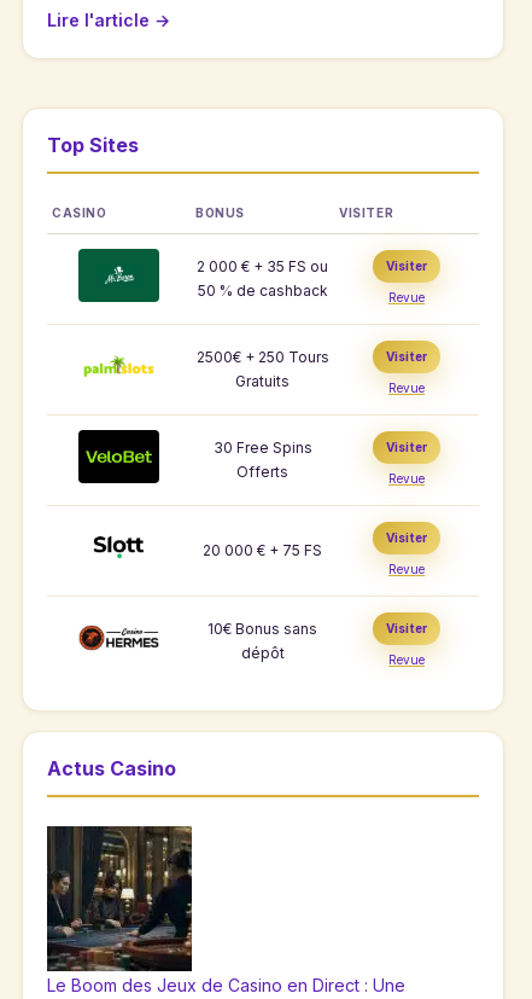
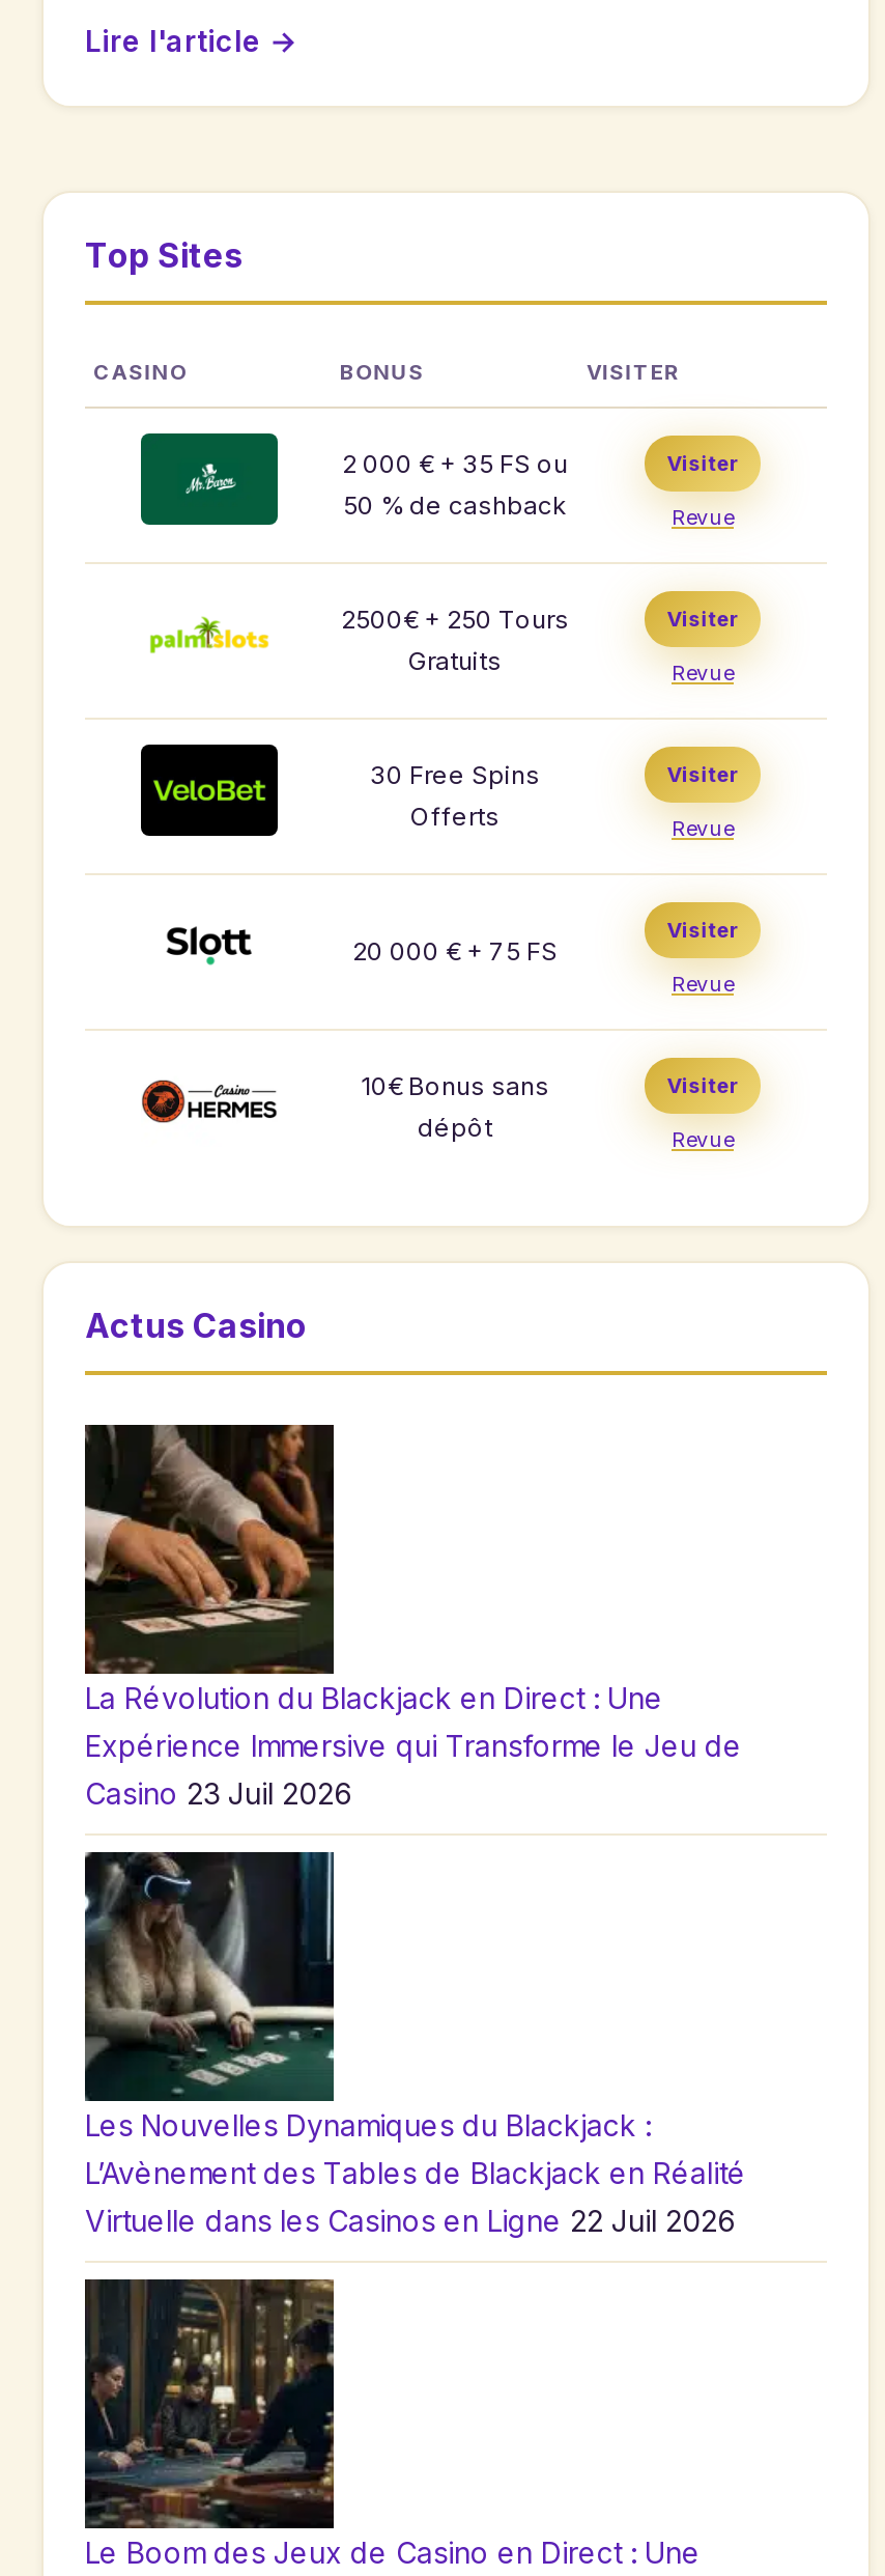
+ [image]
+ La Révolution du Blackjack en Direct : Une
+ Expérience Immersive qui Transforme le Jeu de
+ Casino 23 Juil 2026

+ [image]
+ Les Nouvelles Dynamiques du Blackjack :
+ L’Avènement des Tables de Blackjack en Réalité
+ Virtuelle dans les Casinos en Ligne 22 Juil 2026
